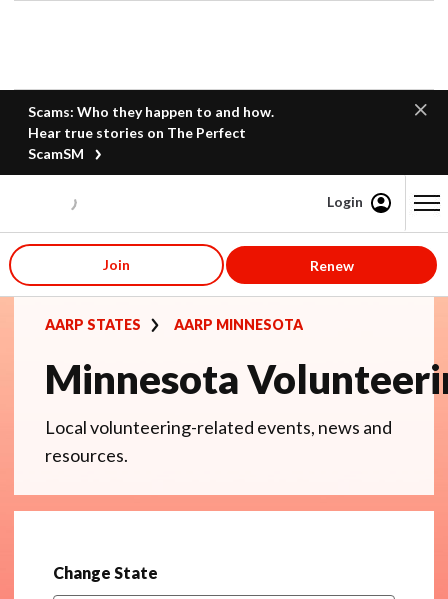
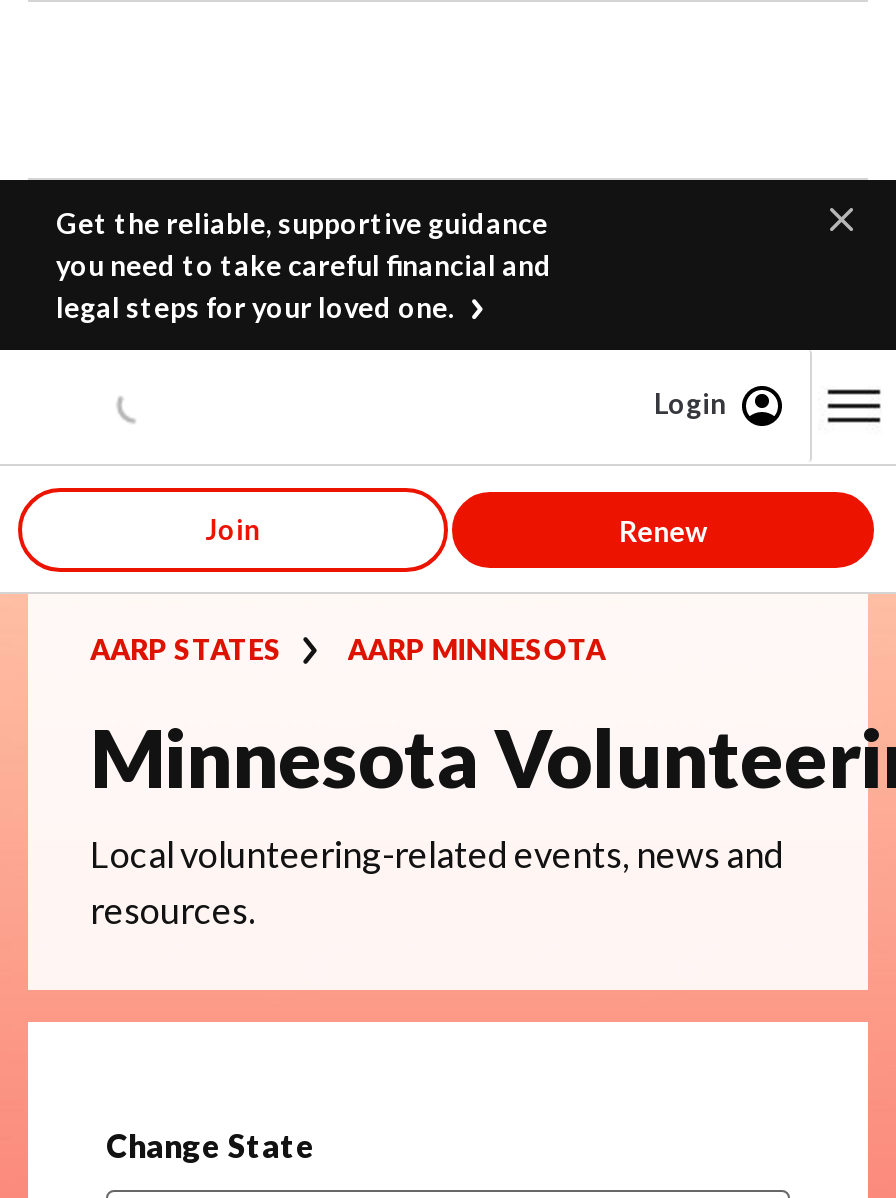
- Scams: Who they happen to and how.
- Hear true stories on The Perfect
- ScamSM
+ Get the reliable, supportive guidance
+ you need to take careful financial and
+ legal steps for your loved one.
